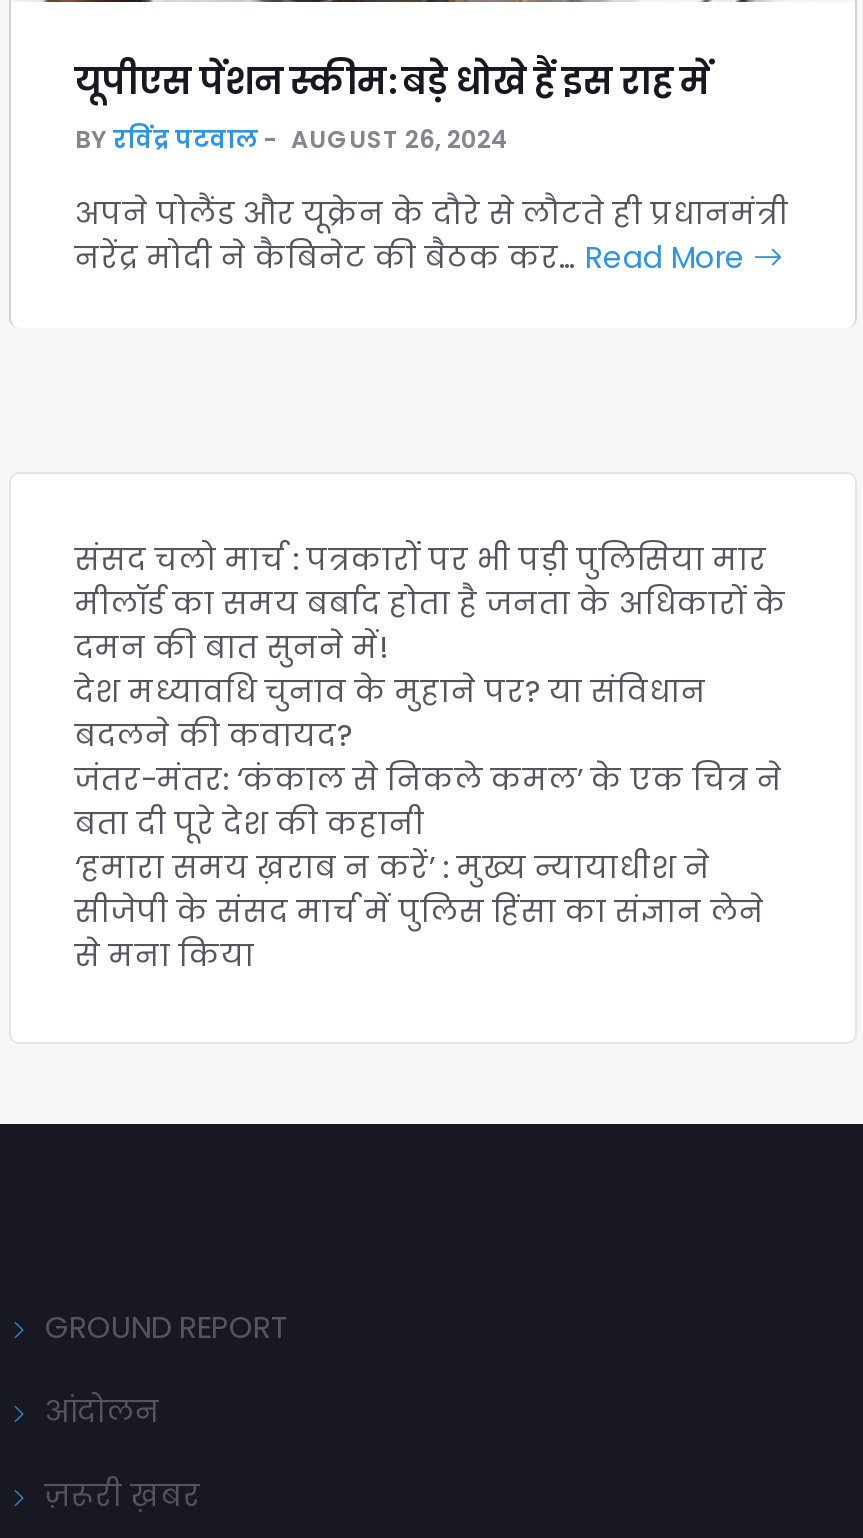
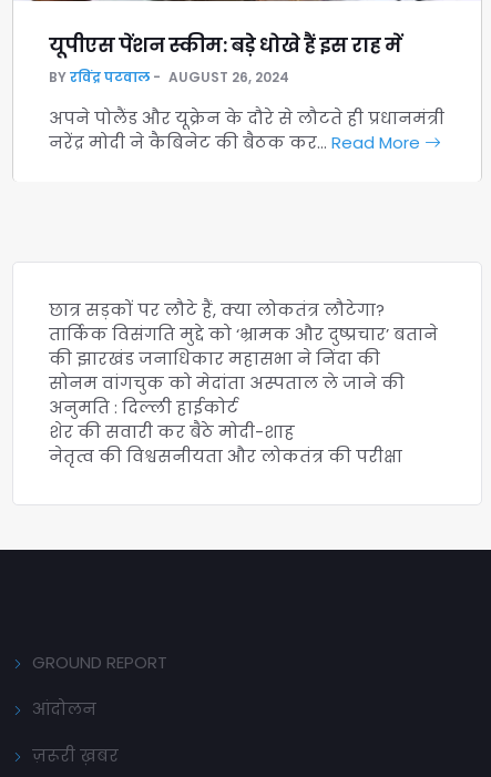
- संसद चलो मार्च : पत्रकारों पर भी पड़ी पुलिसिया मार
- मीलॉर्ड का समय बर्बाद होता है जनता के अधिकारों के
- दमन की बात सुनने में!
- देश मध्यावधि चुनाव के मुहाने पर? या संविधान
- बदलने की कवायद?
- जंतर-मंतर: ‘कंकाल से निकले कमल’ के एक चित्र ने
- बता दी पूरे देश की कहानी
- ‘हमारा समय ख़राब न करें’ : मुख्य न्यायाधीश ने
- सीजेपी के संसद मार्च में पुलिस हिंसा का संज्ञान लेने
- से मना किया
+ छात्र सड़कों पर लौटे हैं, क्या लोकतंत्र लौटेगा?
+ तार्किक विसंगति मुद्दे को ‘भ्रामक और दुष्प्रचार’ बताने
+ की झारखंड जनाधिकार महासभा ने निंदा की
+ सोनम वांगचुक को मेदांता अस्पताल ले जाने की
+ अनुमति : दिल्ली हाईकोर्ट
+ शेर की सवारी कर बैठे मोदी-शाह
+ नेतृत्व की विश्वसनीयता और लोकतंत्र की परीक्षा
